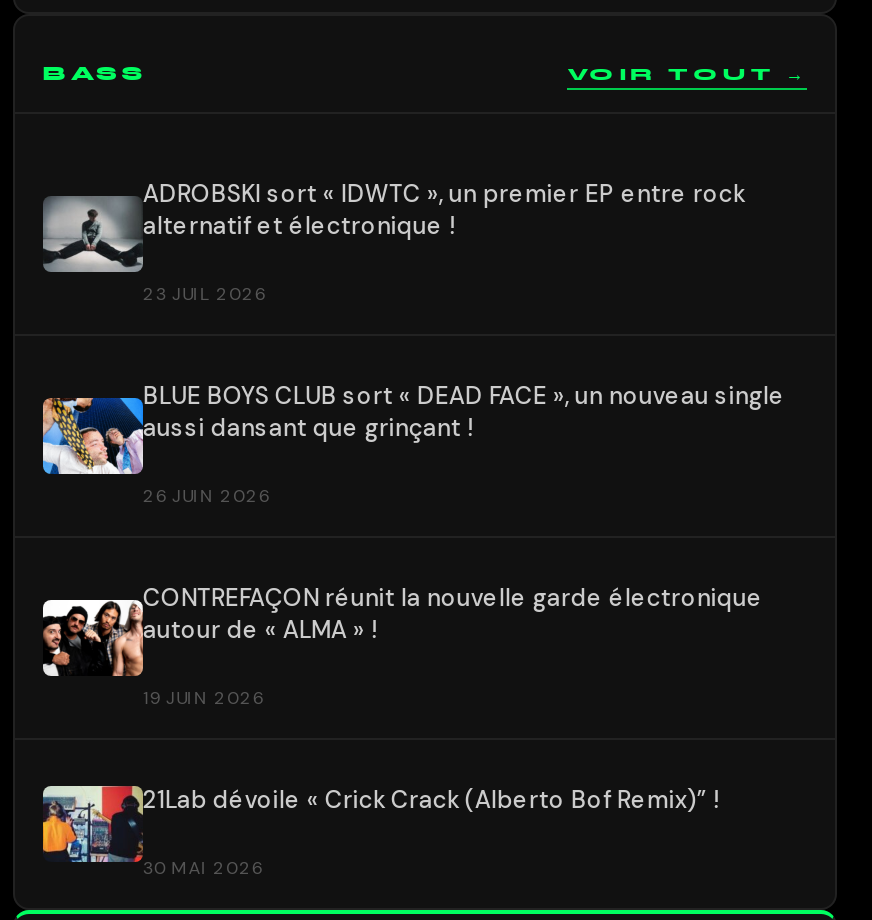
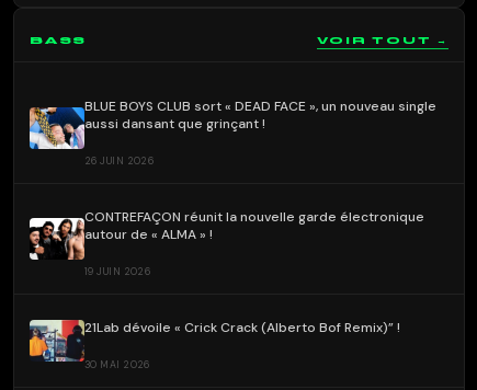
- [image]
- ADROBSKI sort « IDWTC », un premier EP entre rock
- alternatif et électronique !
- 23 JUIL 2026
